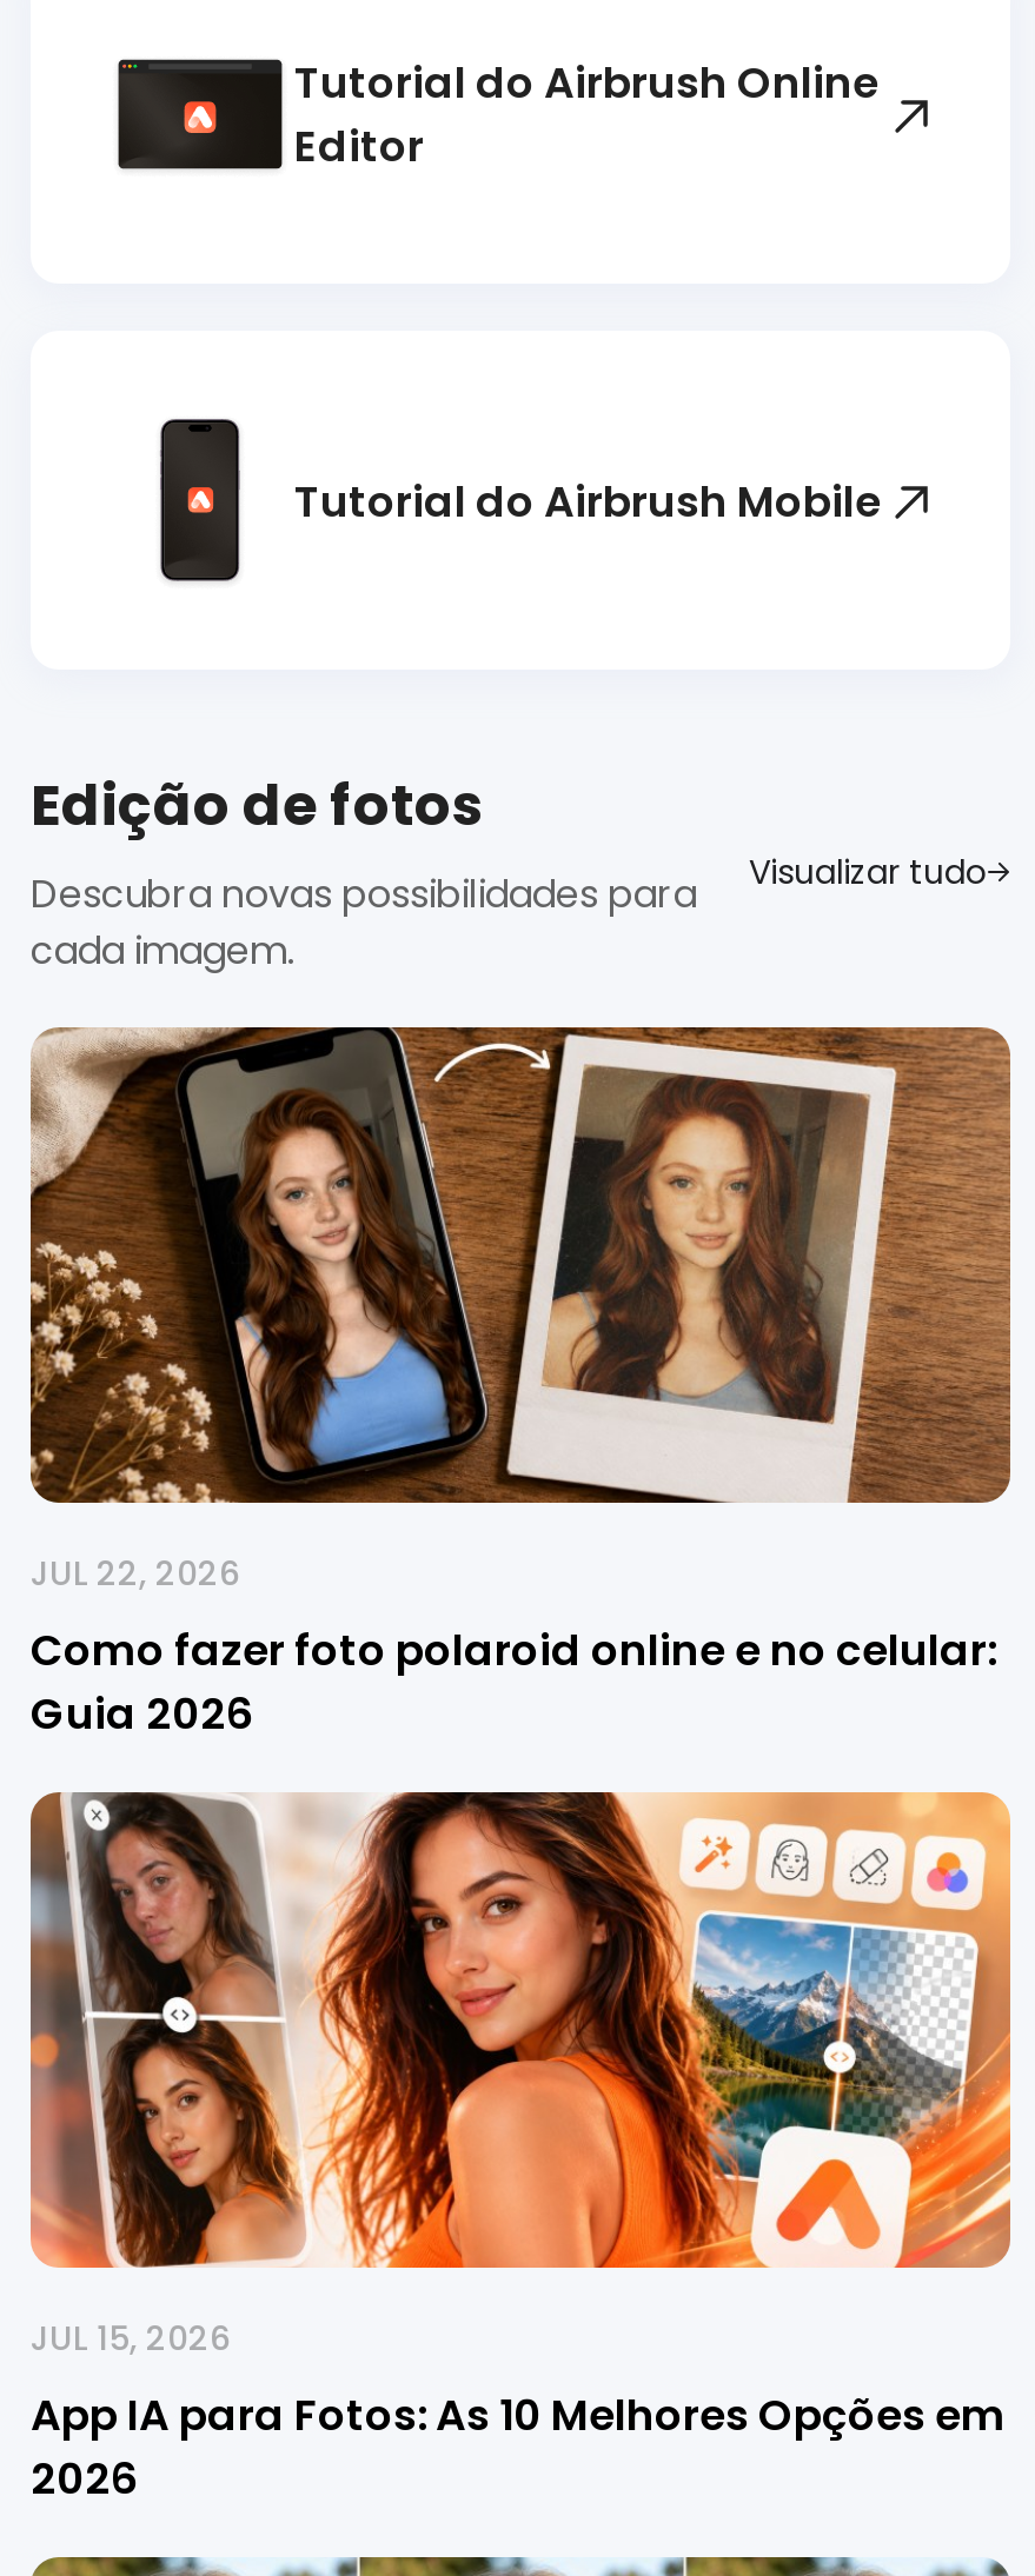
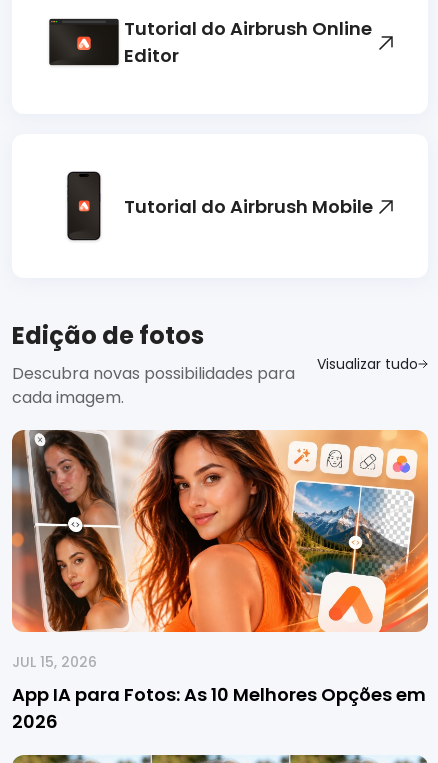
- [image]
- JUL 22, 2026
- Como fazer foto polaroid online e no celular:
- Guia 2026
